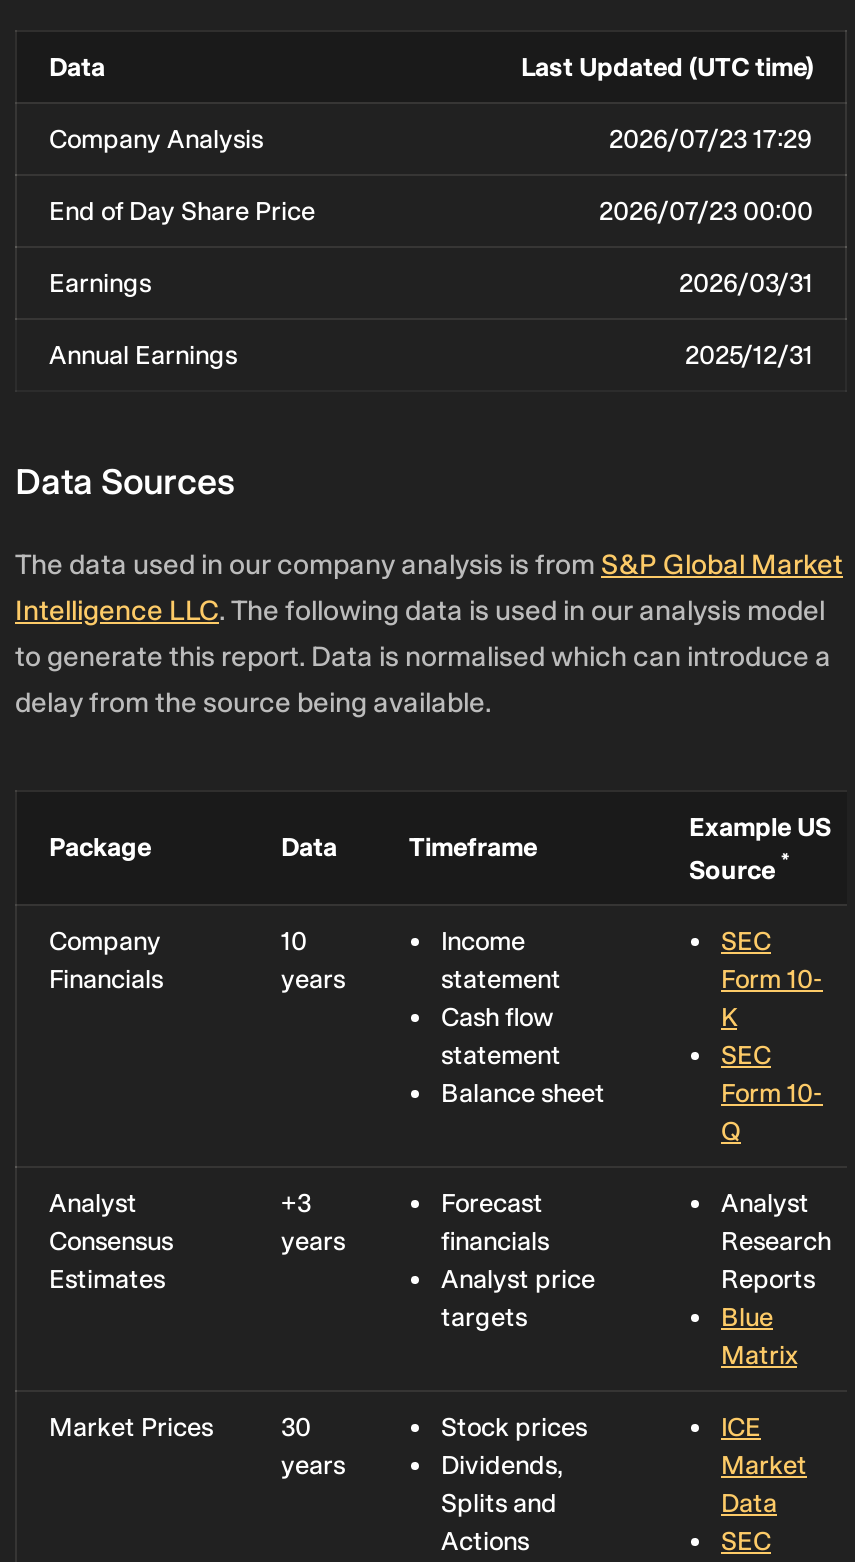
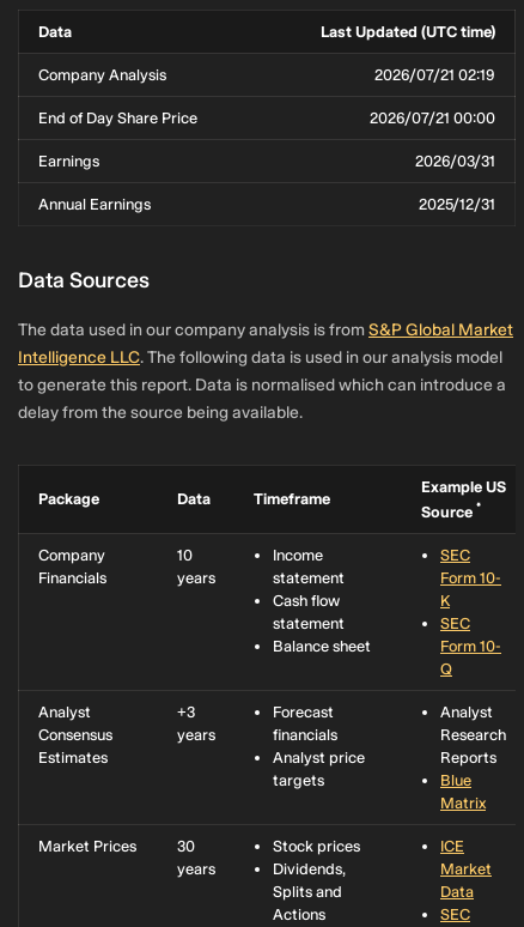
- 2026/07/23 17:29
+ 2026/07/21 02:19

- 2026/07/23 00:00
+ 2026/07/21 00:00
